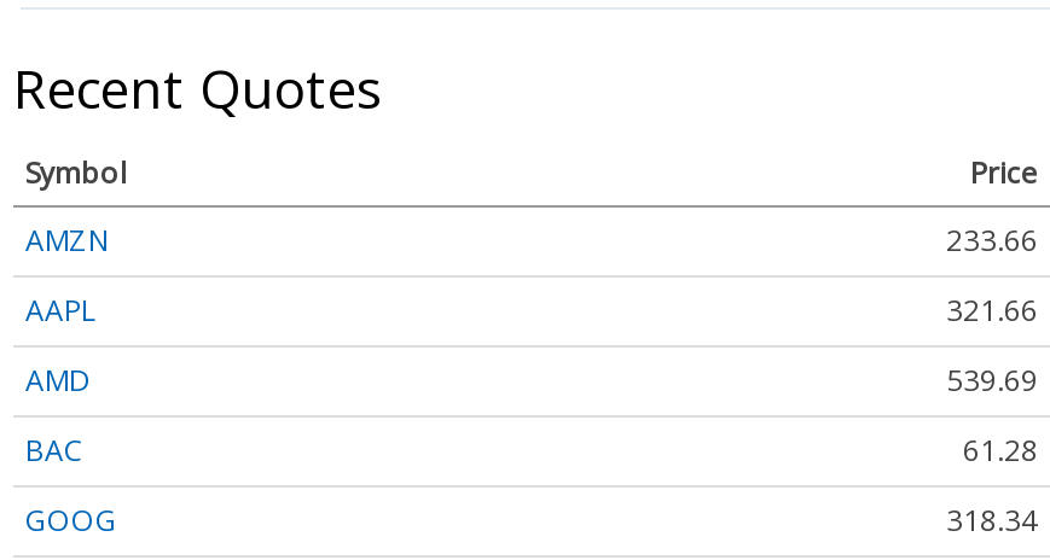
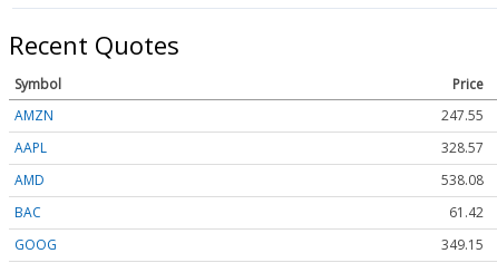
- 233.66
+ 247.55

- 321.66
+ 328.57

- 539.69
+ 538.08

- 61.28
+ 61.42

- 318.34
+ 349.15
